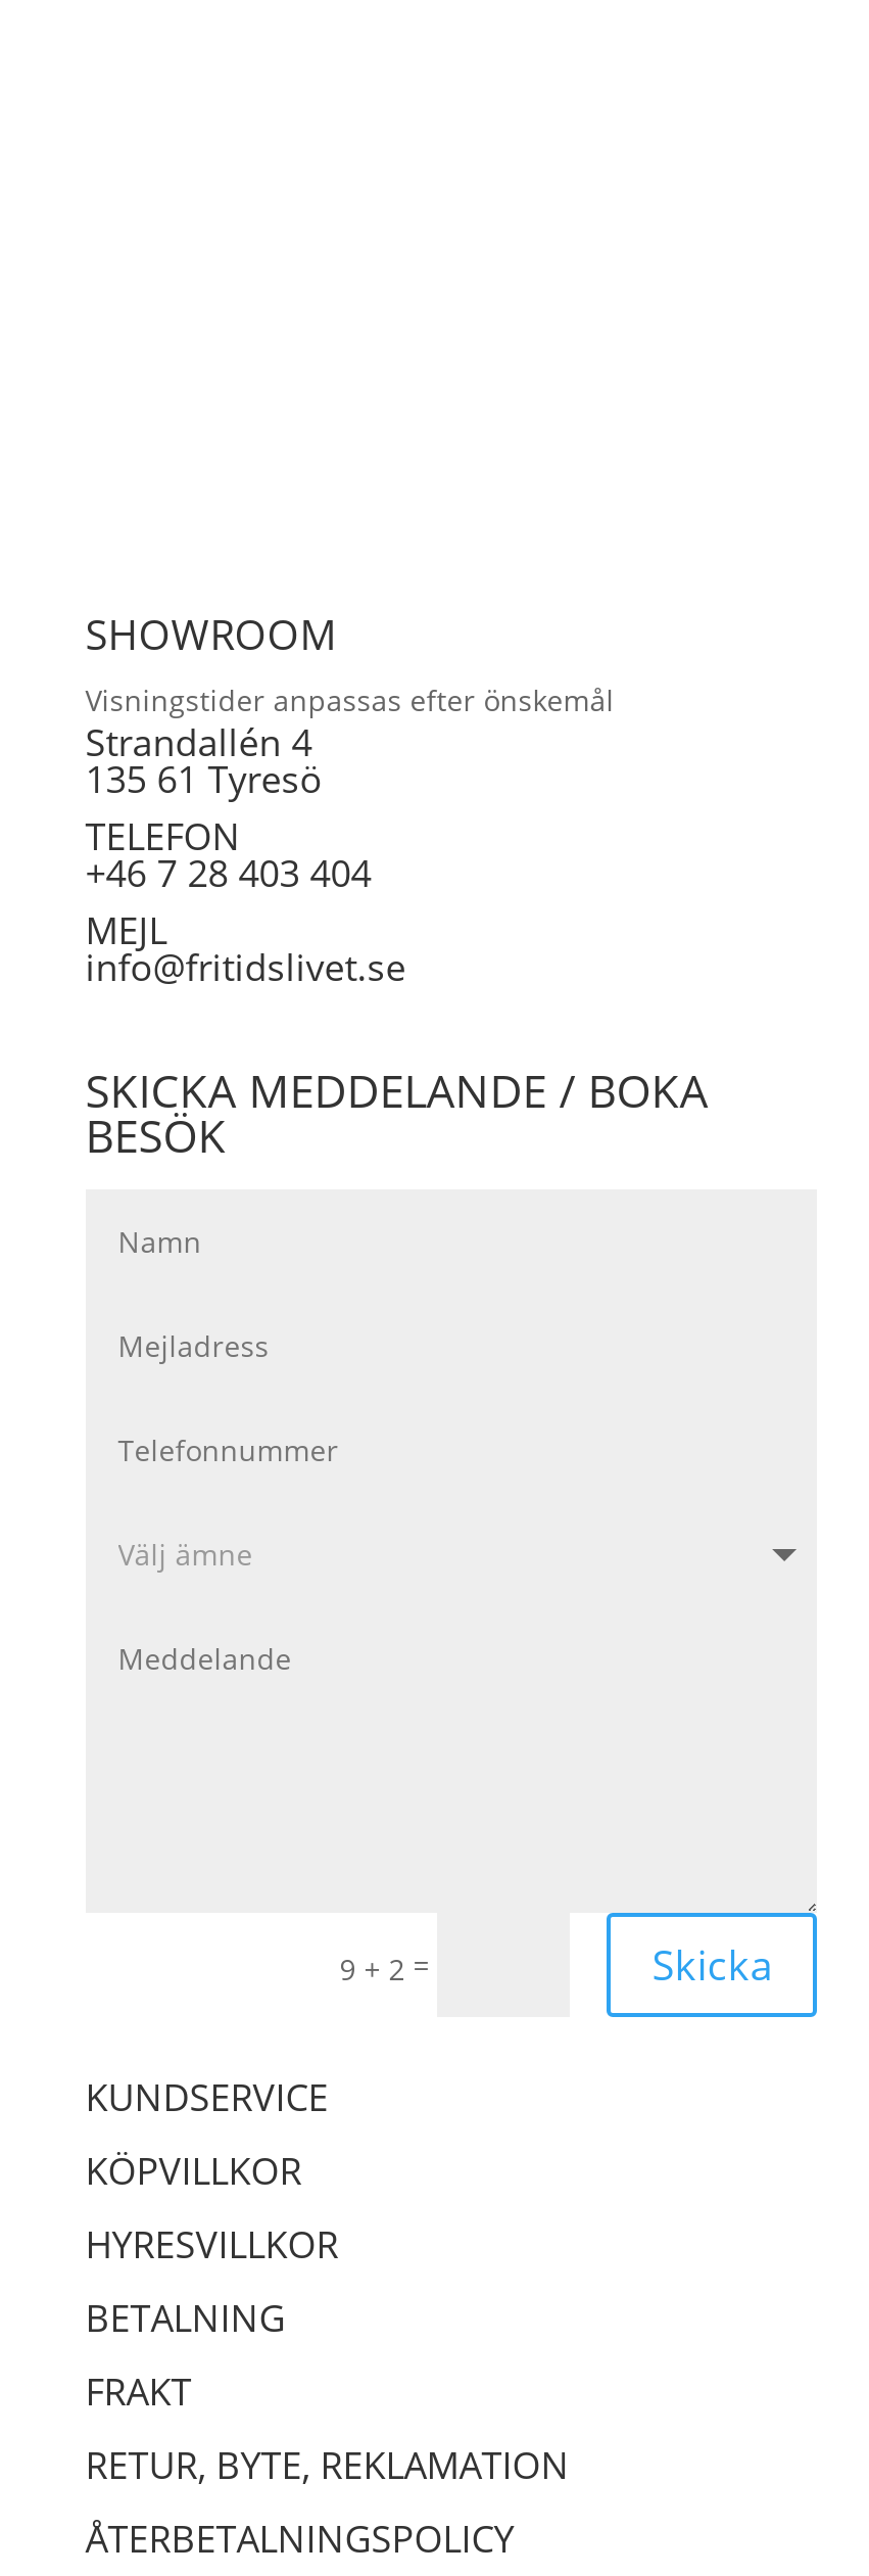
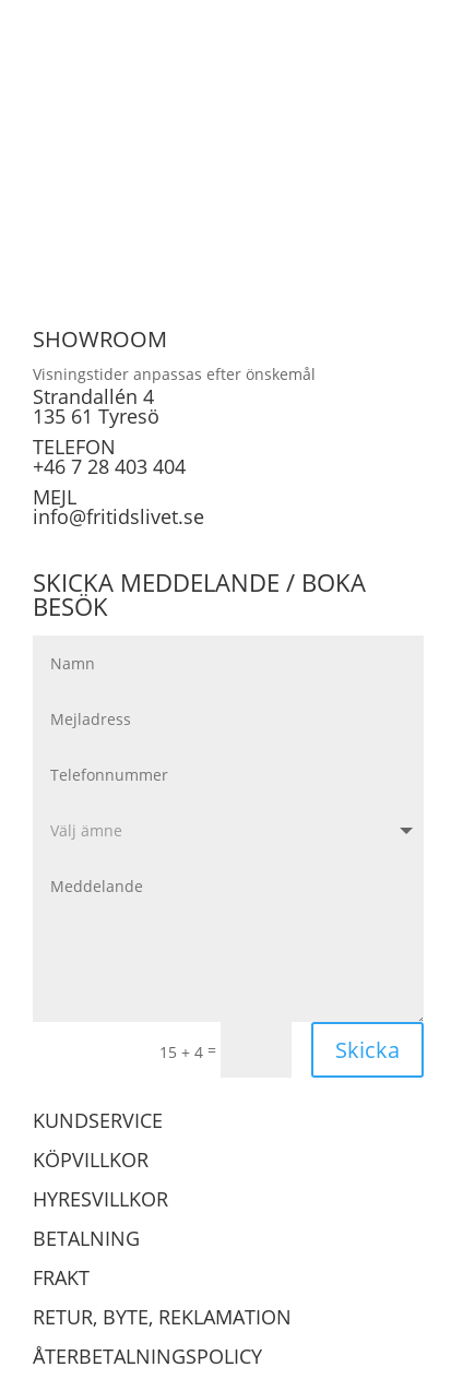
- 9 + 2 =
+ 15 + 4 =
